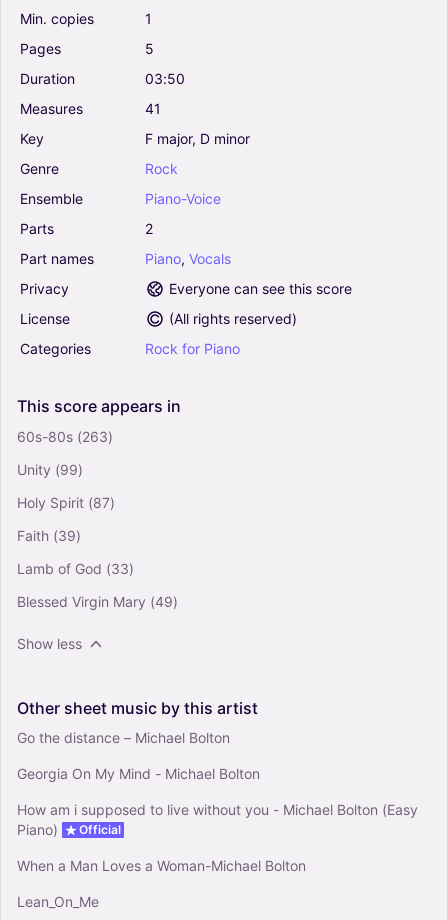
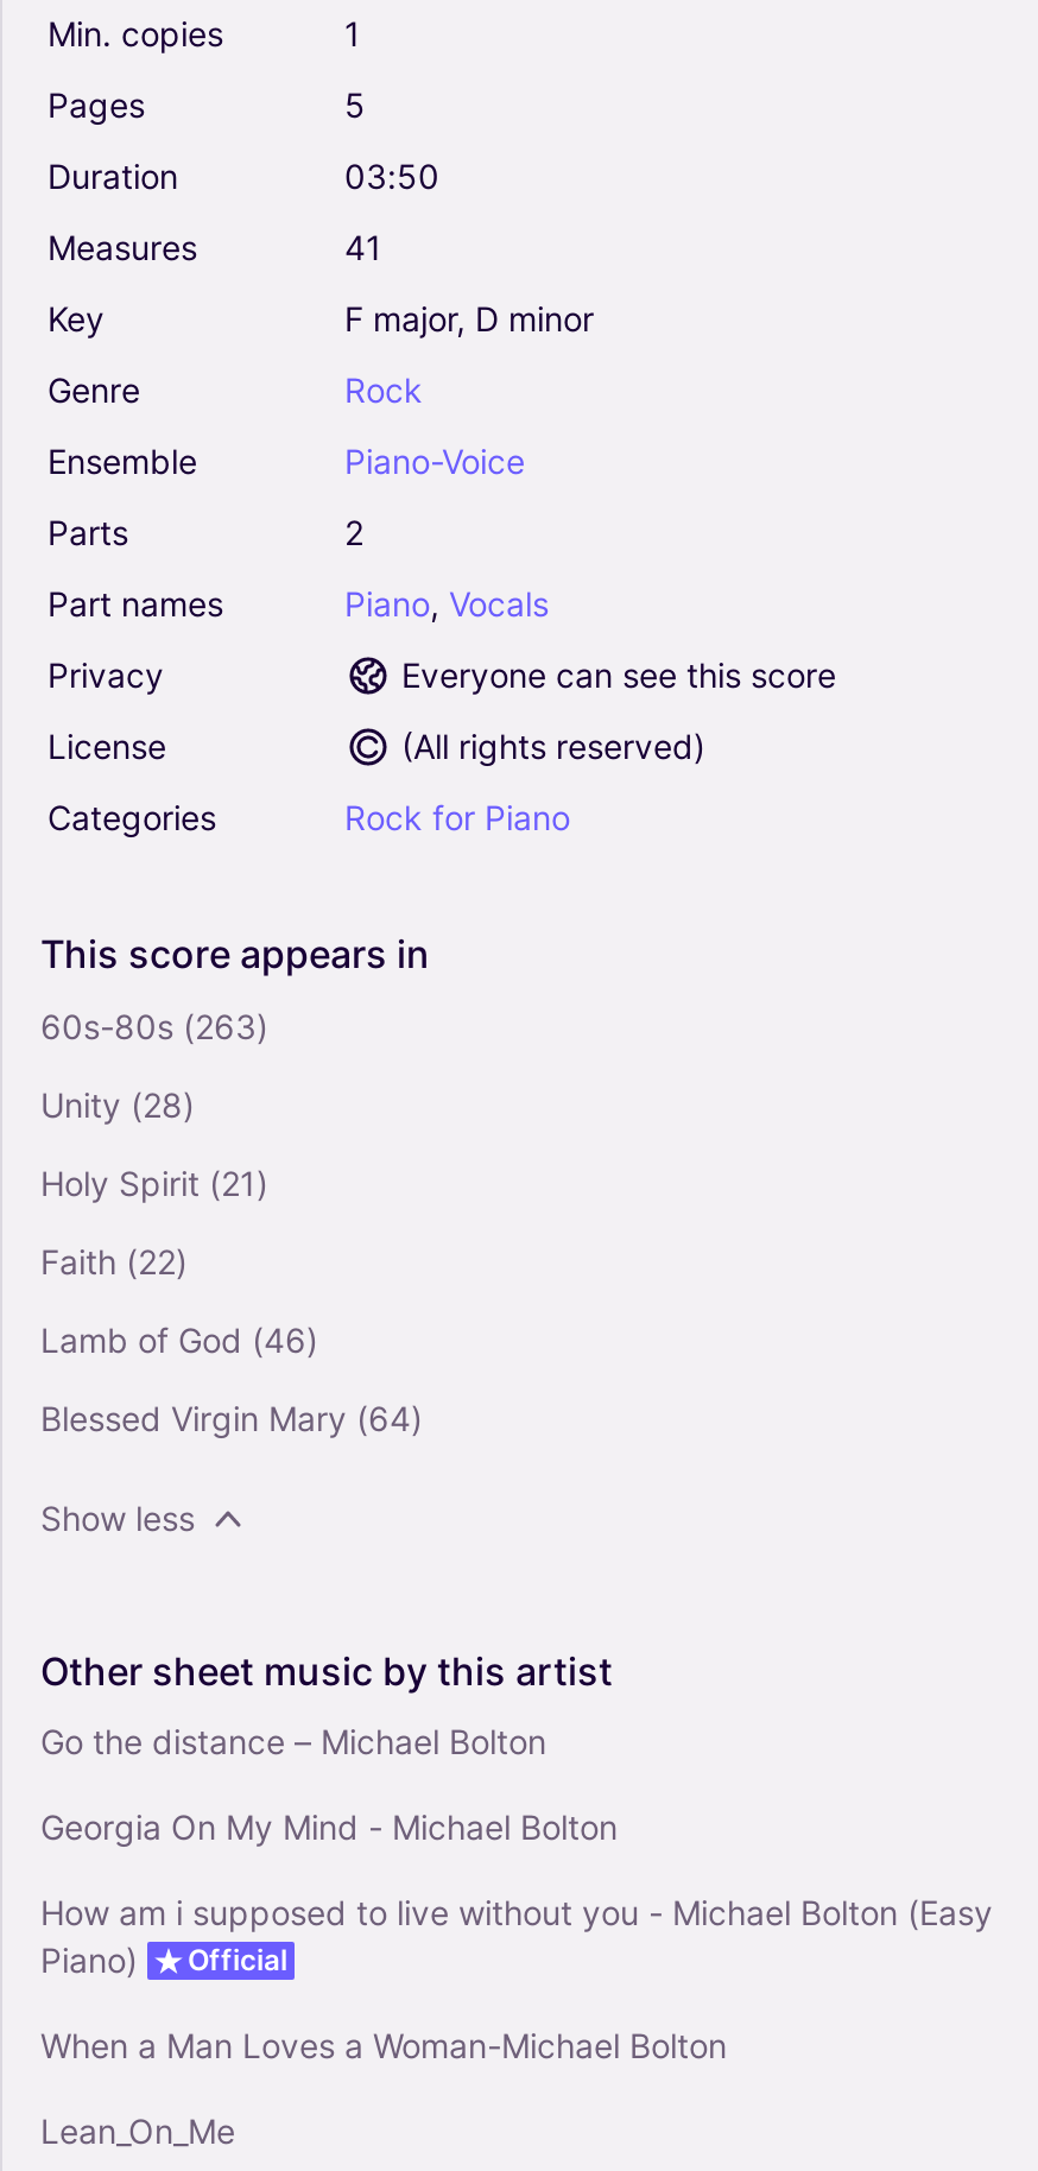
- Unity (99)
+ Unity (28)

- Holy Spirit (87)
+ Holy Spirit (21)

- Faith (39)
+ Faith (22)

- Lamb of God (33)
+ Lamb of God (46)

- Blessed Virgin Mary (49)
+ Blessed Virgin Mary (64)
